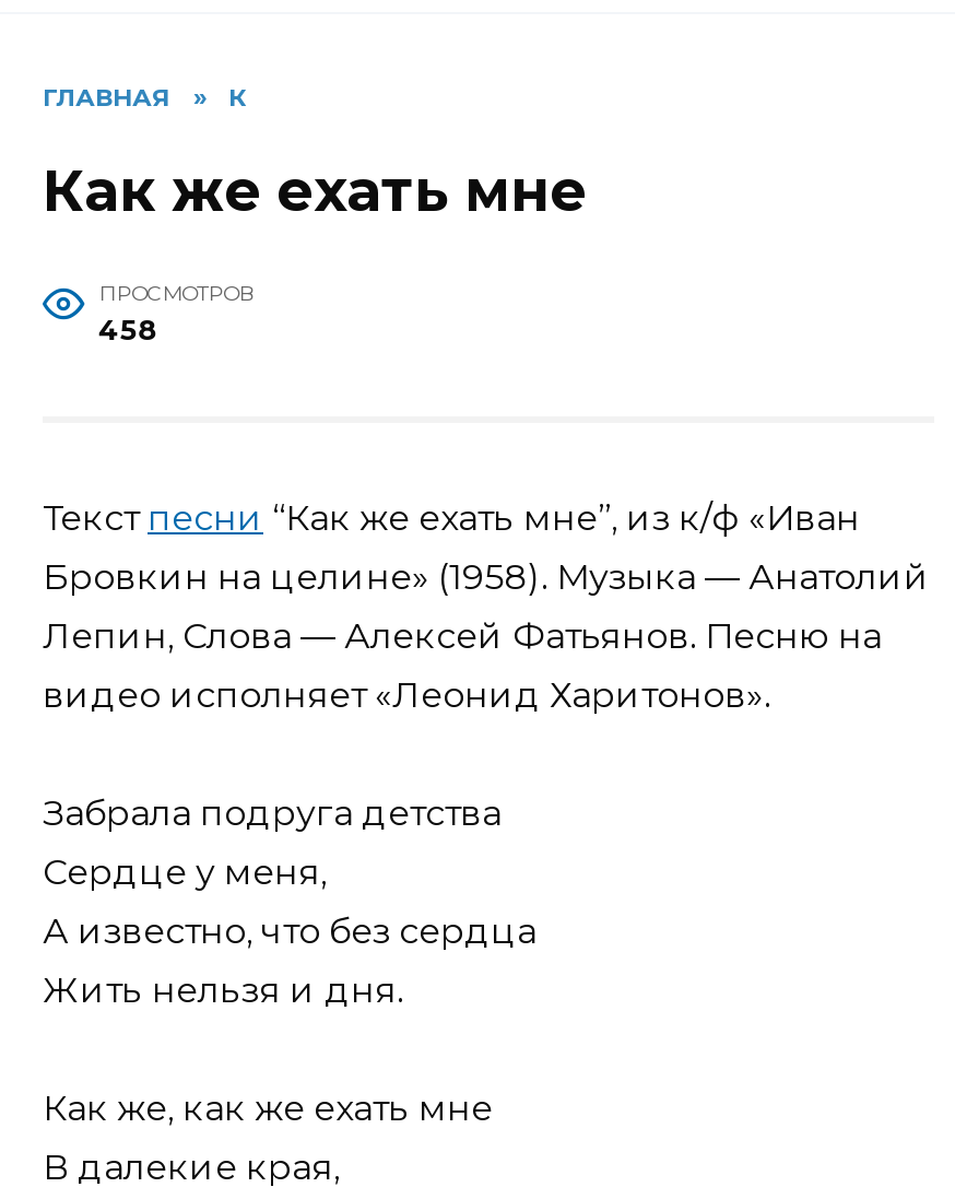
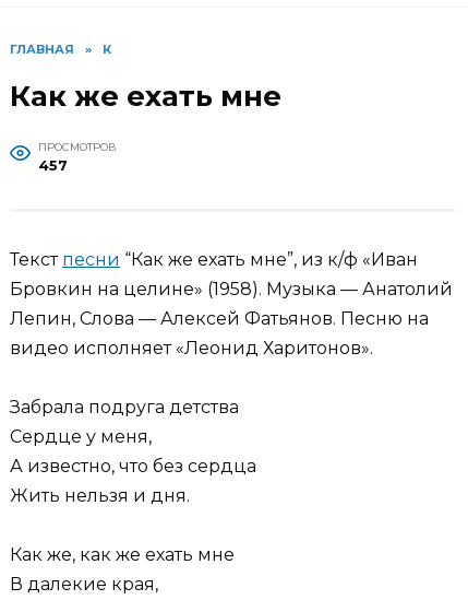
- 458
+ 457
